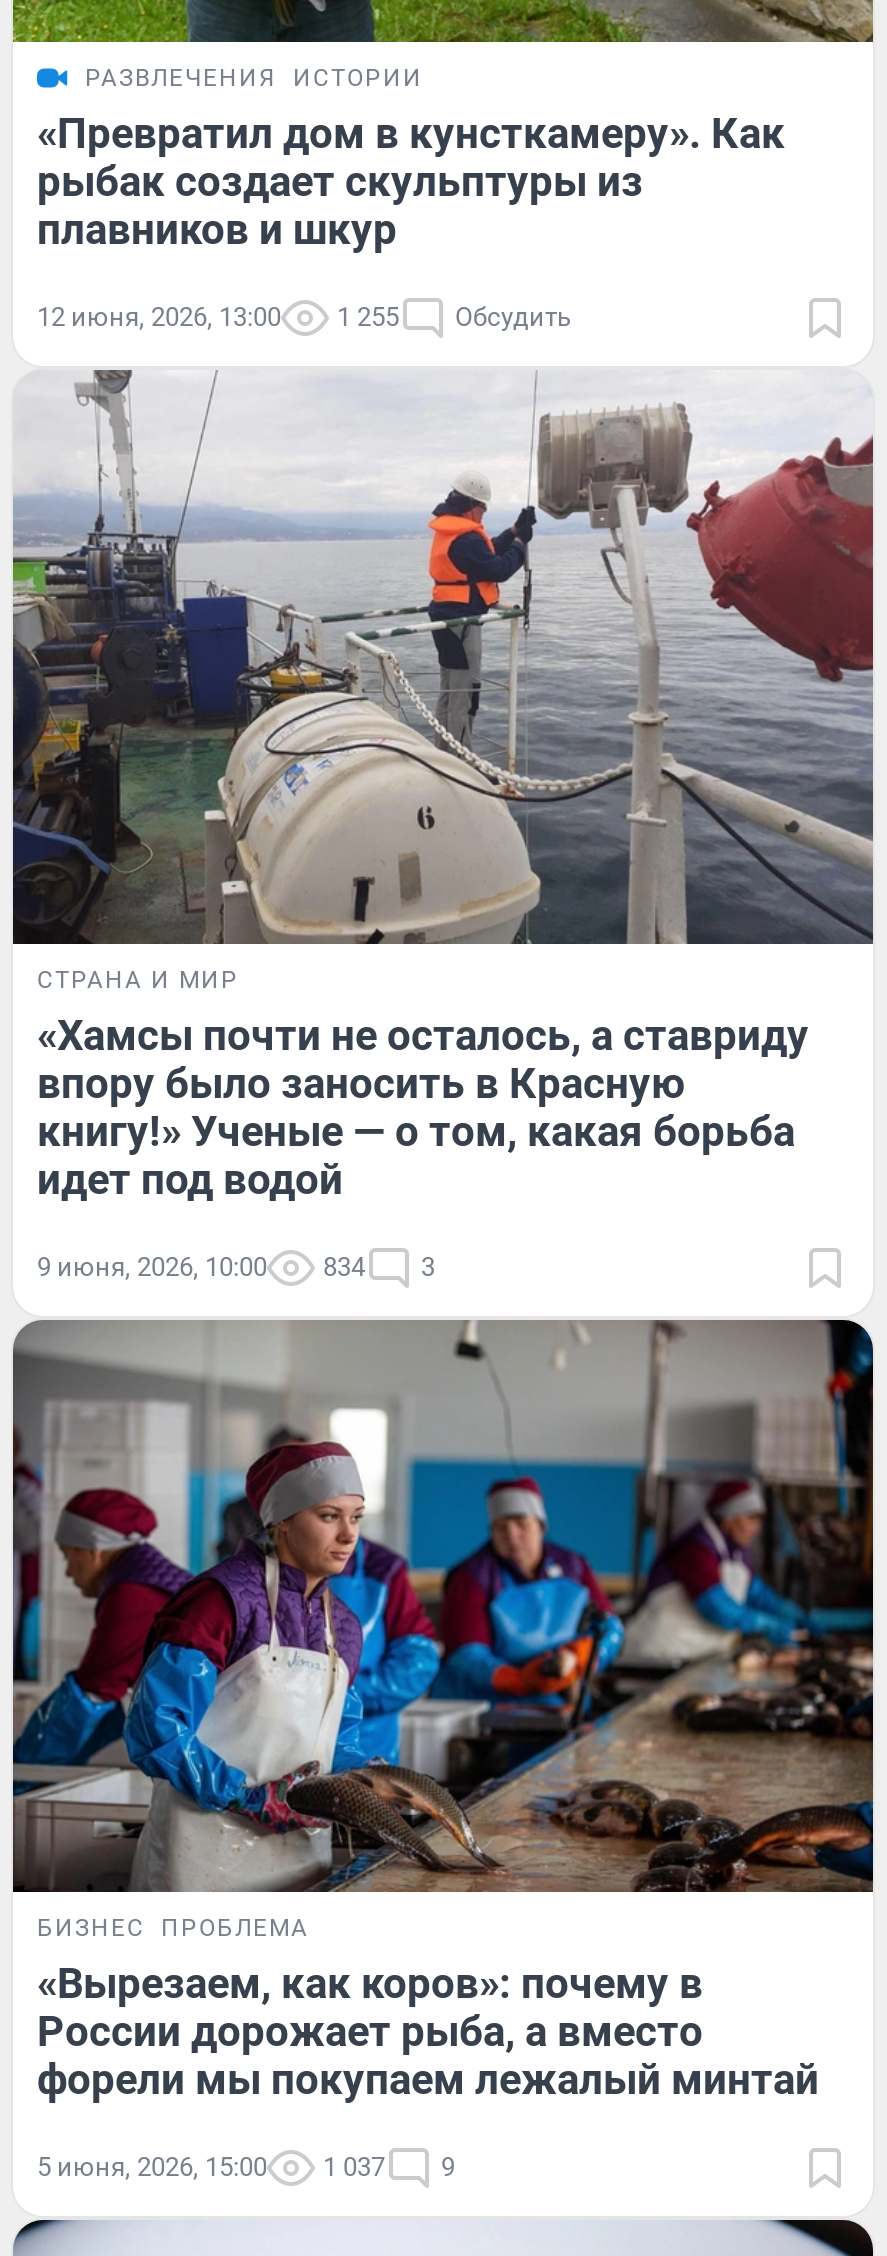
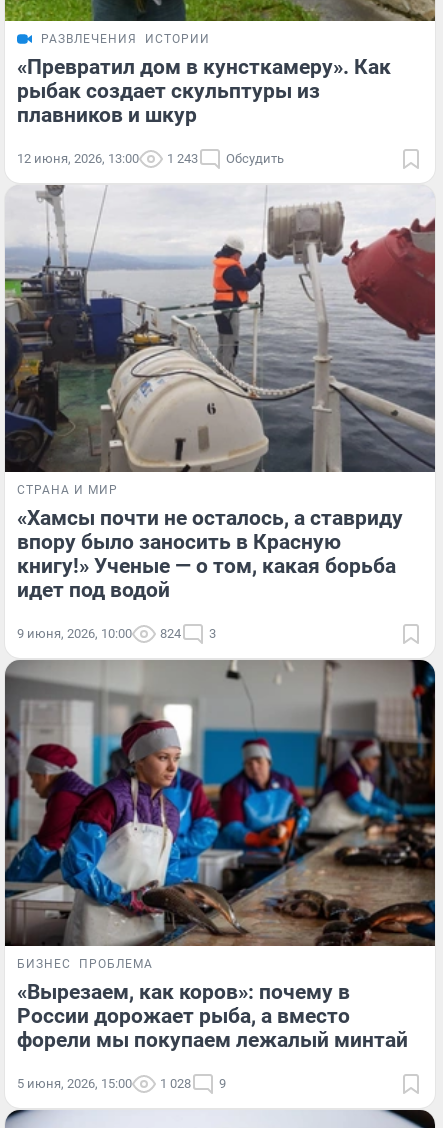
- 12 июня, 2026, 13:00 1 255 Обсудить
+ 12 июня, 2026, 13:00 1 243 Обсудить

- 9 июня, 2026, 10:00 834 3
+ 9 июня, 2026, 10:00 824 3

- 5 июня, 2026, 15:00 1 037 9
+ 5 июня, 2026, 15:00 1 028 9
